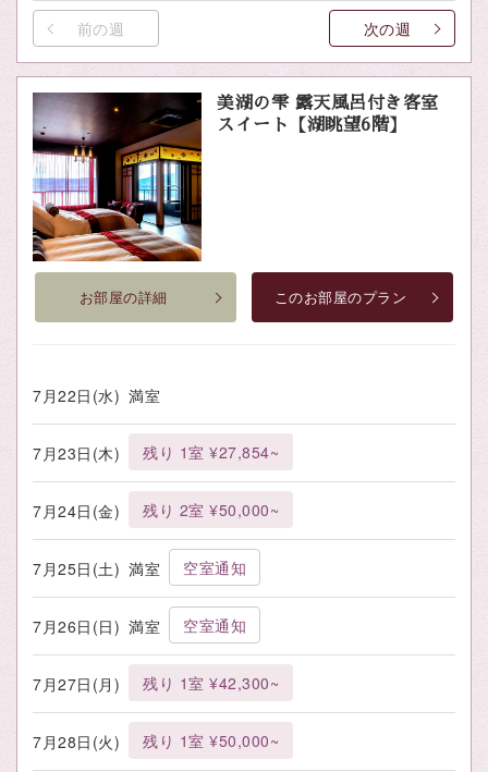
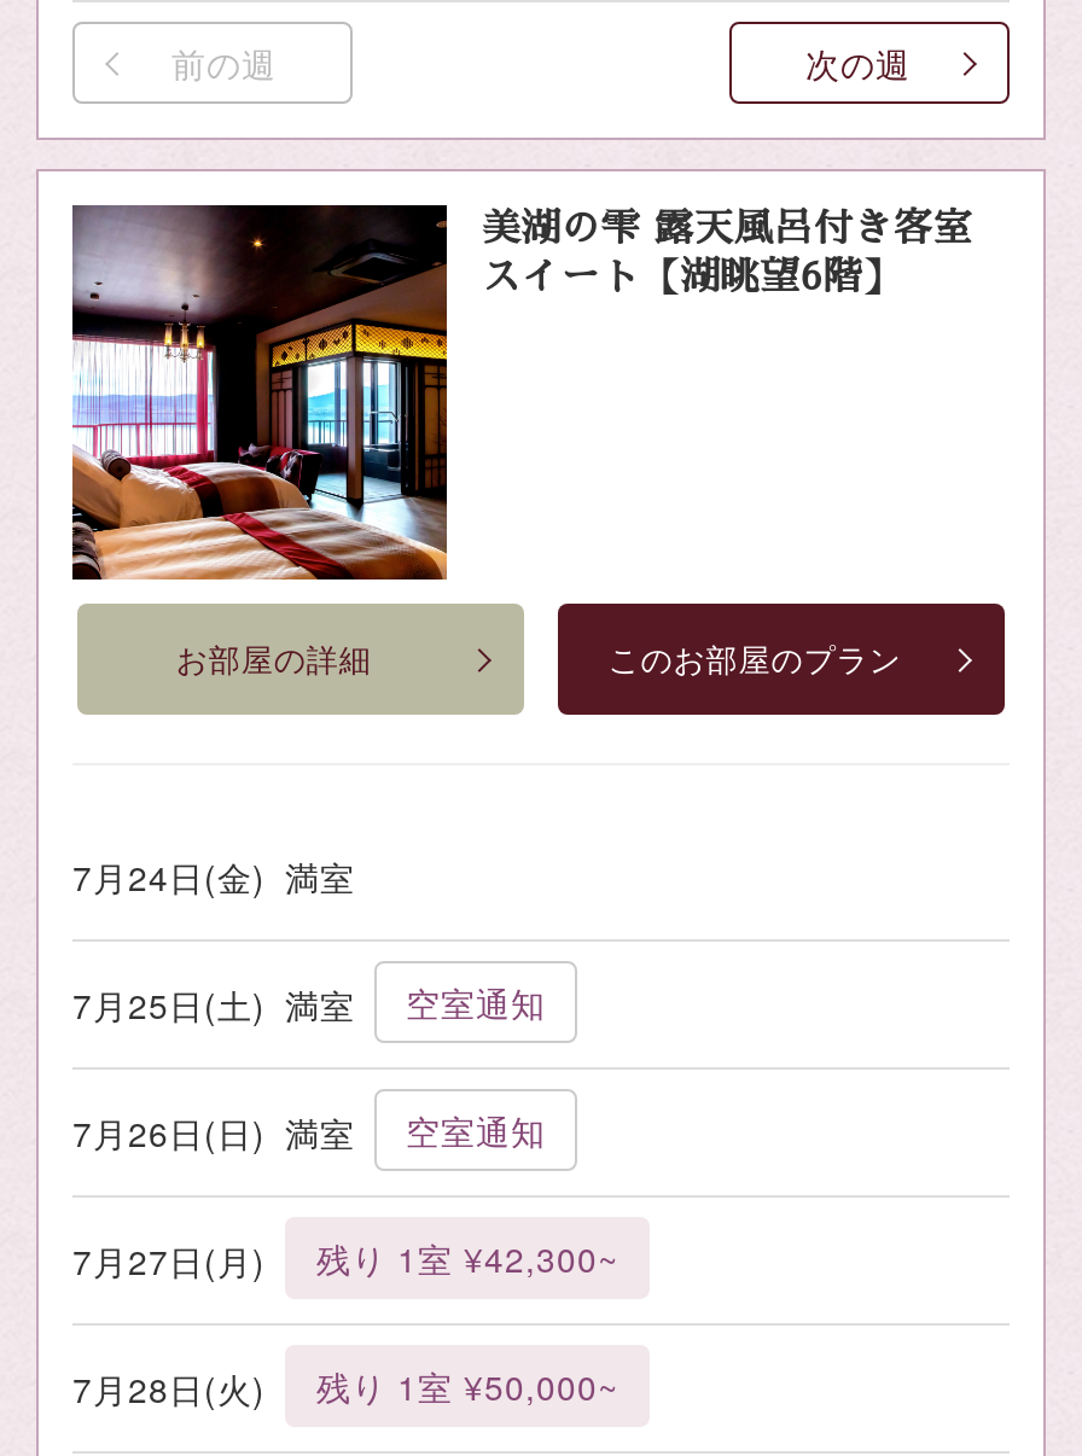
- 7月22日(水) 満室
- 7月23日(木)
- 残り 1室 ¥27,854~
- 7月24日(金)
- 残り 2室 ¥50,000~
+ 7月24日(金) 満室
